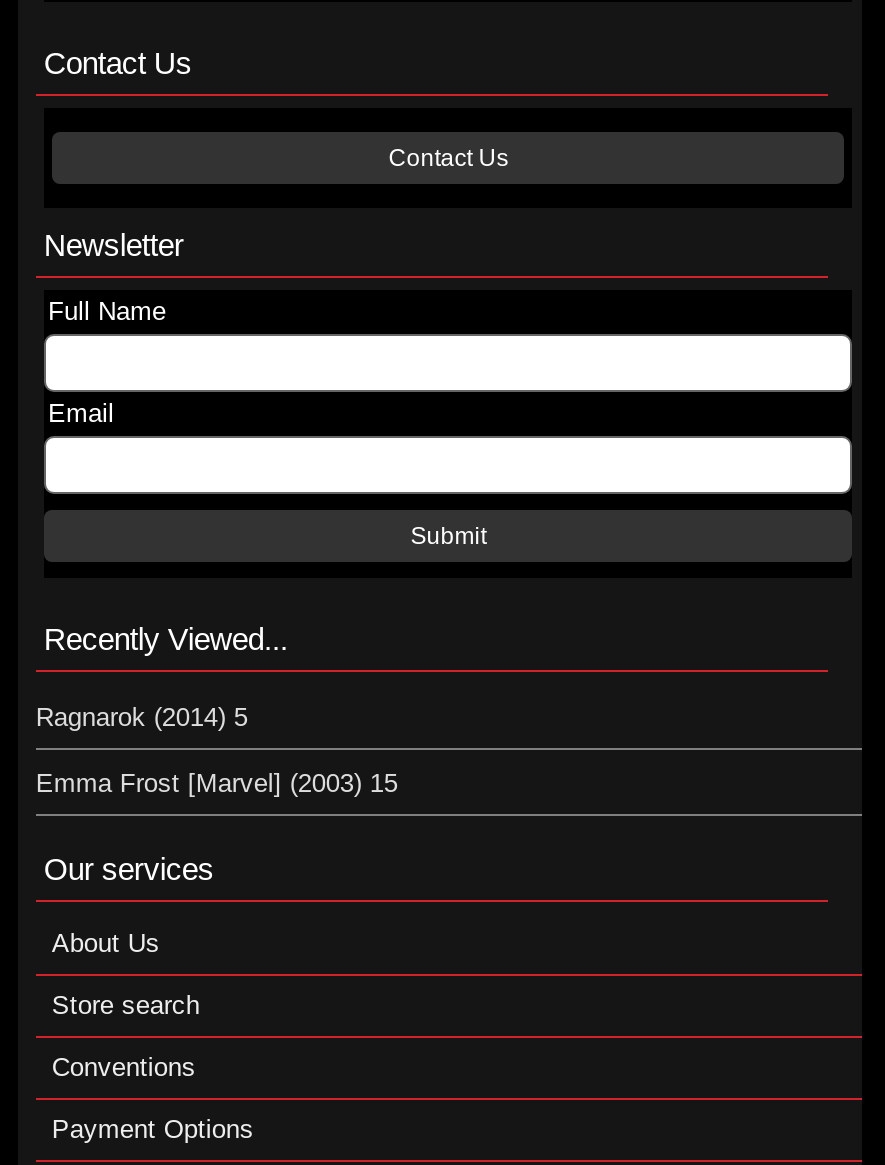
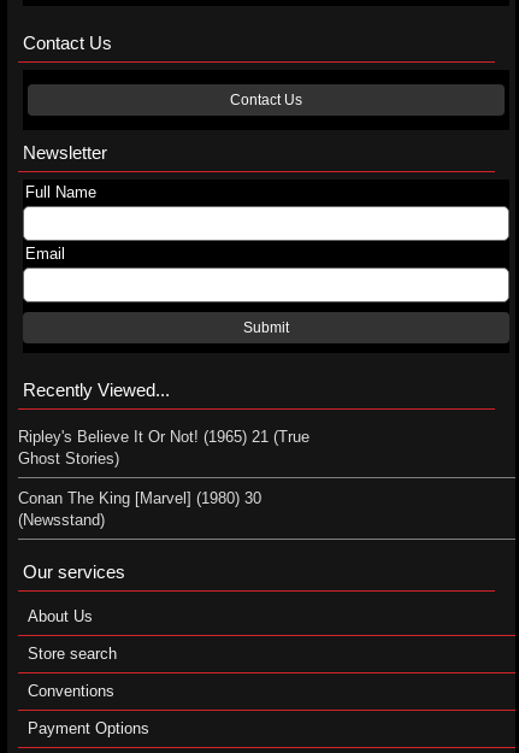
- Ragnarok (2014) 5
+ Ripley's Believe It Or Not! (1965) 21 (True
+ Ghost Stories)

- Emma Frost [Marvel] (2003) 15
+ Conan The King [Marvel] (1980) 30
+ (Newsstand)
